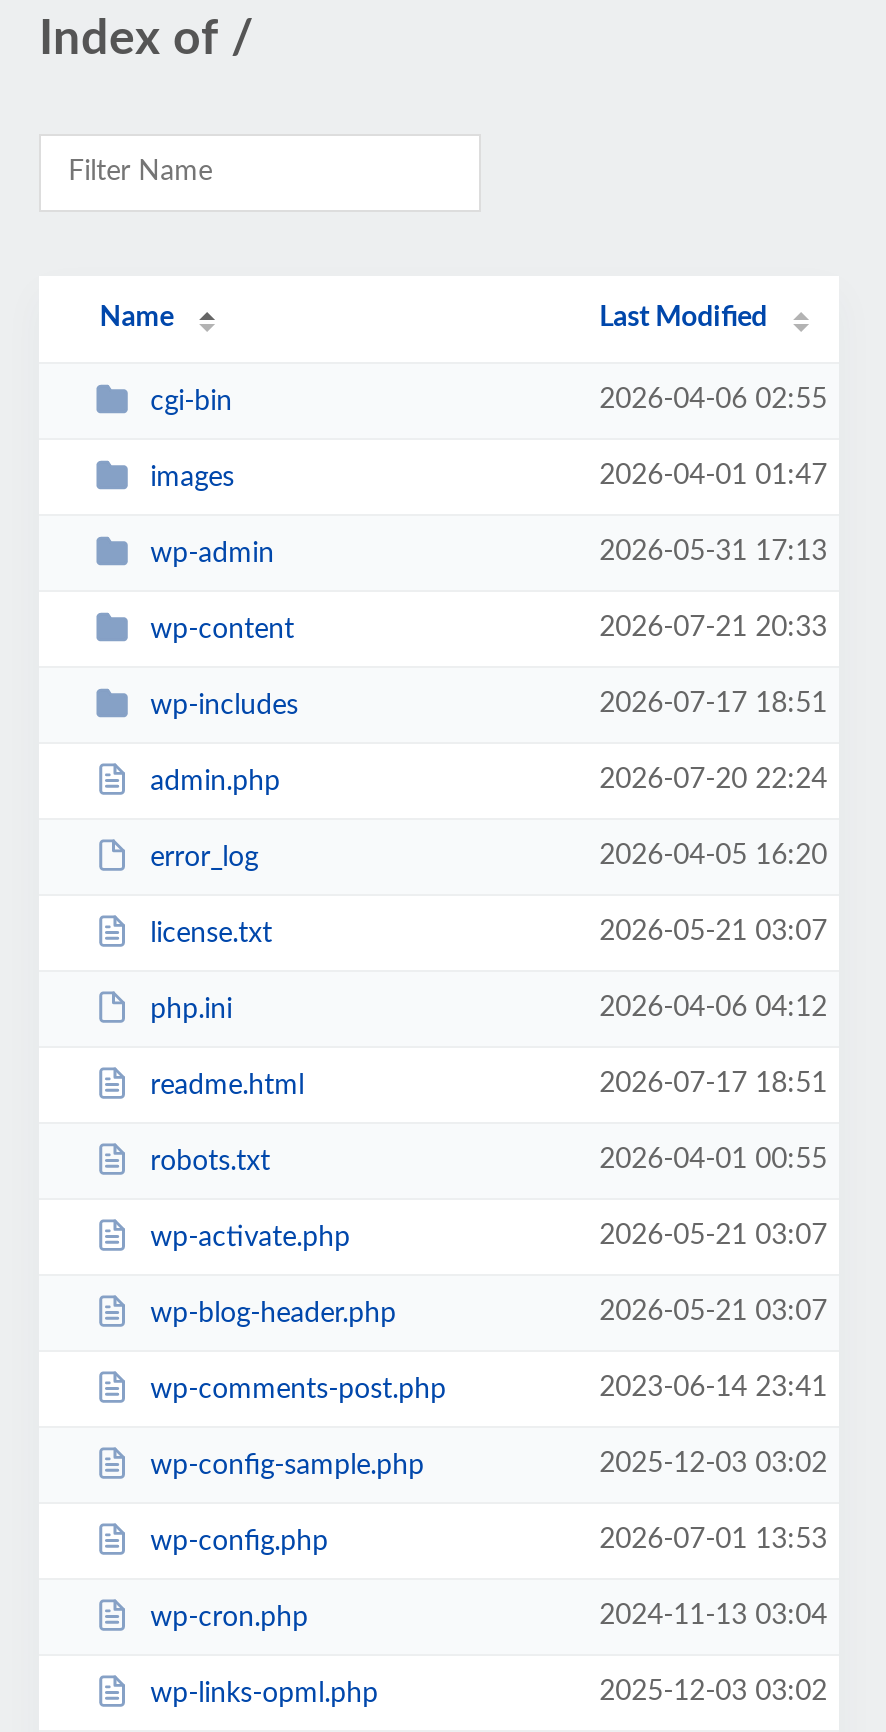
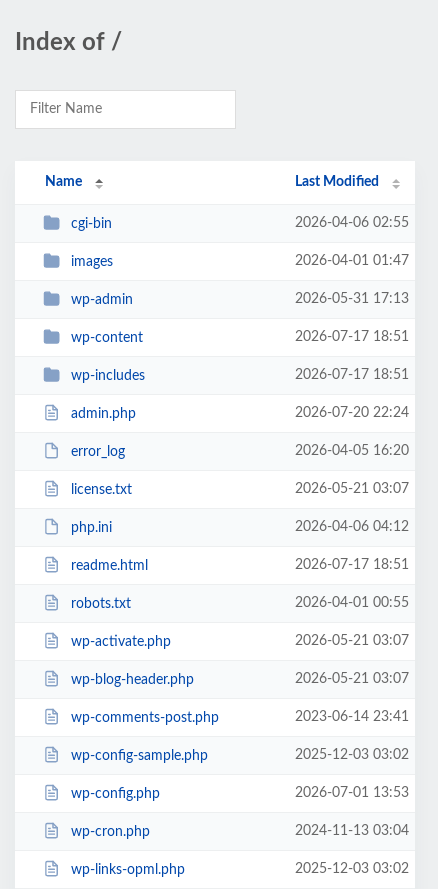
- 2026-07-21 20:33
+ 2026-07-17 18:51
